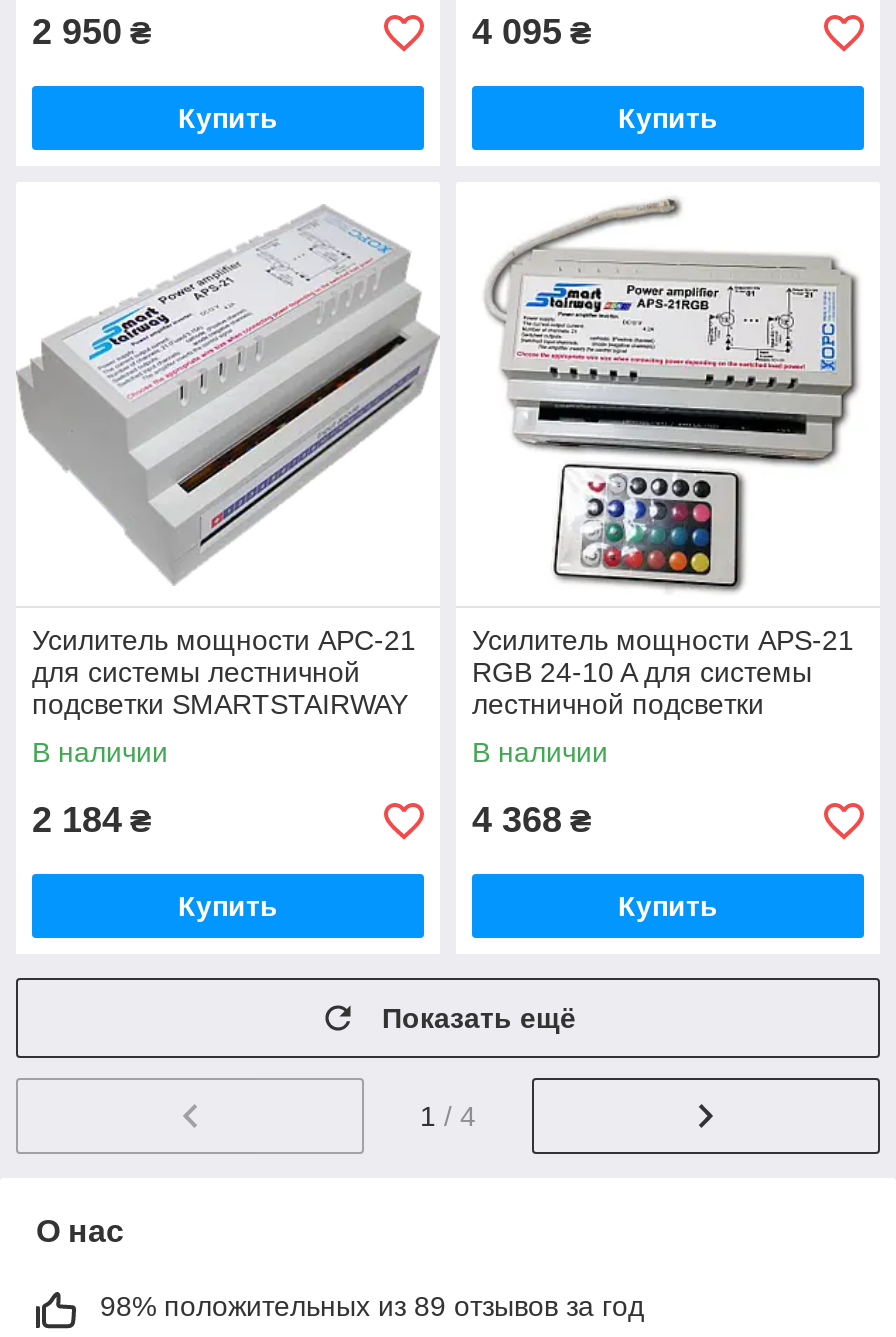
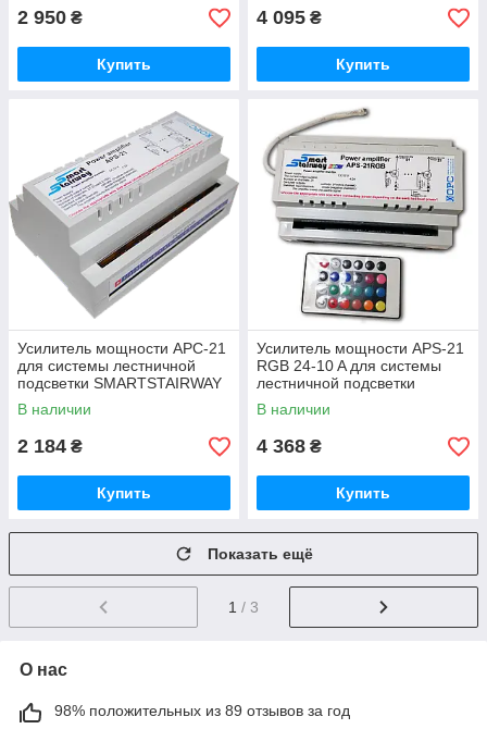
- 1 / 4
+ 1 / 3
